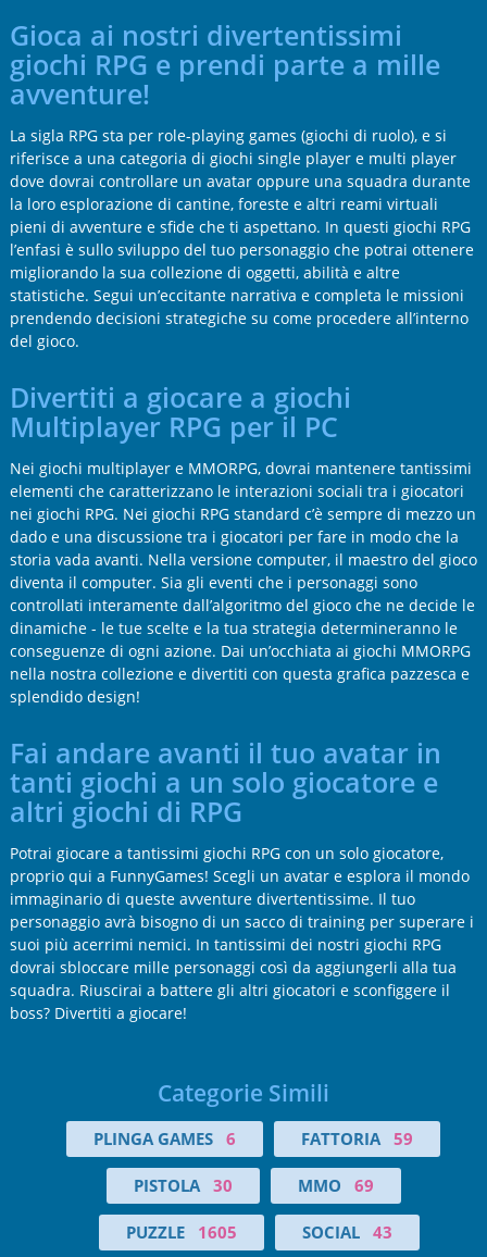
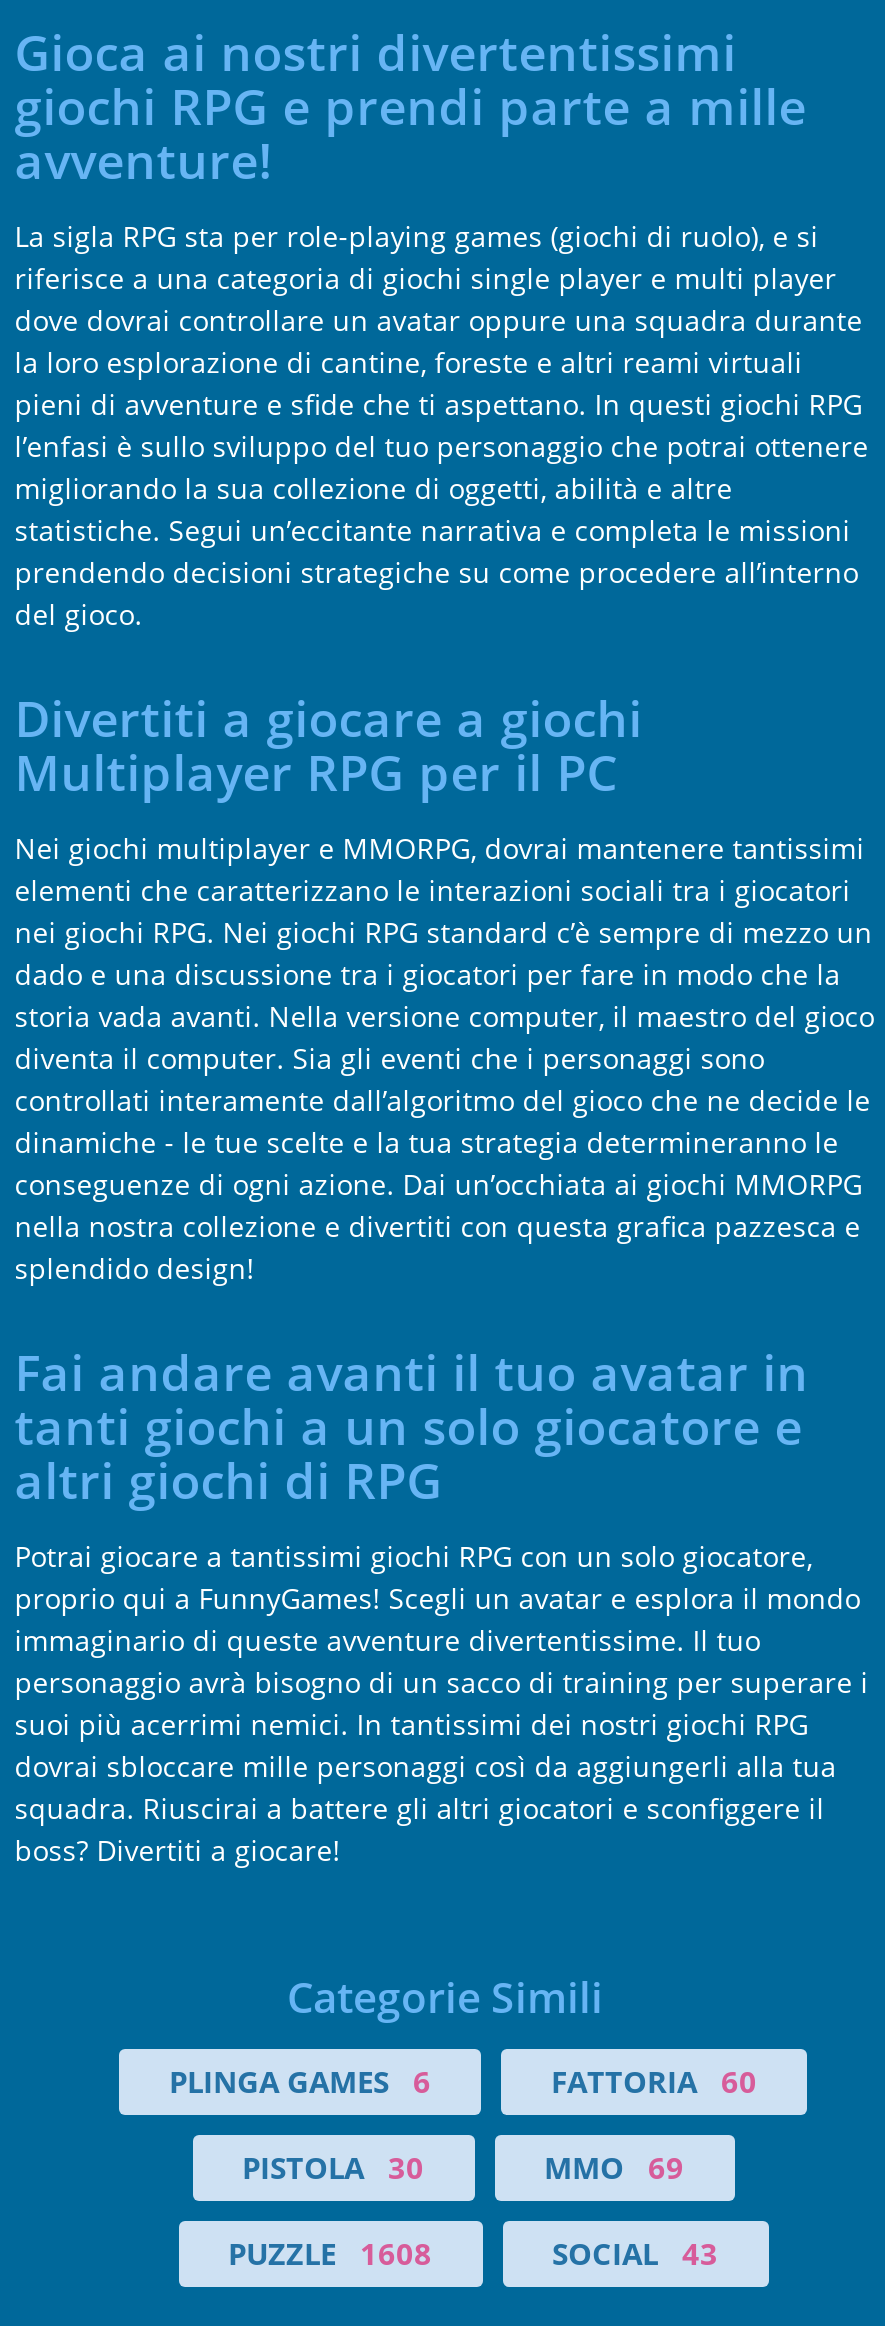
- FATTORIA 59
+ FATTORIA 60

- PUZZLE 1605
+ PUZZLE 1608
